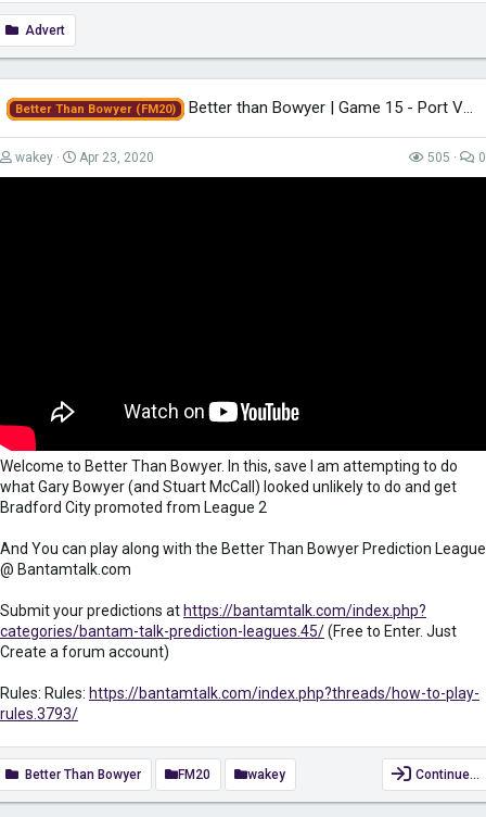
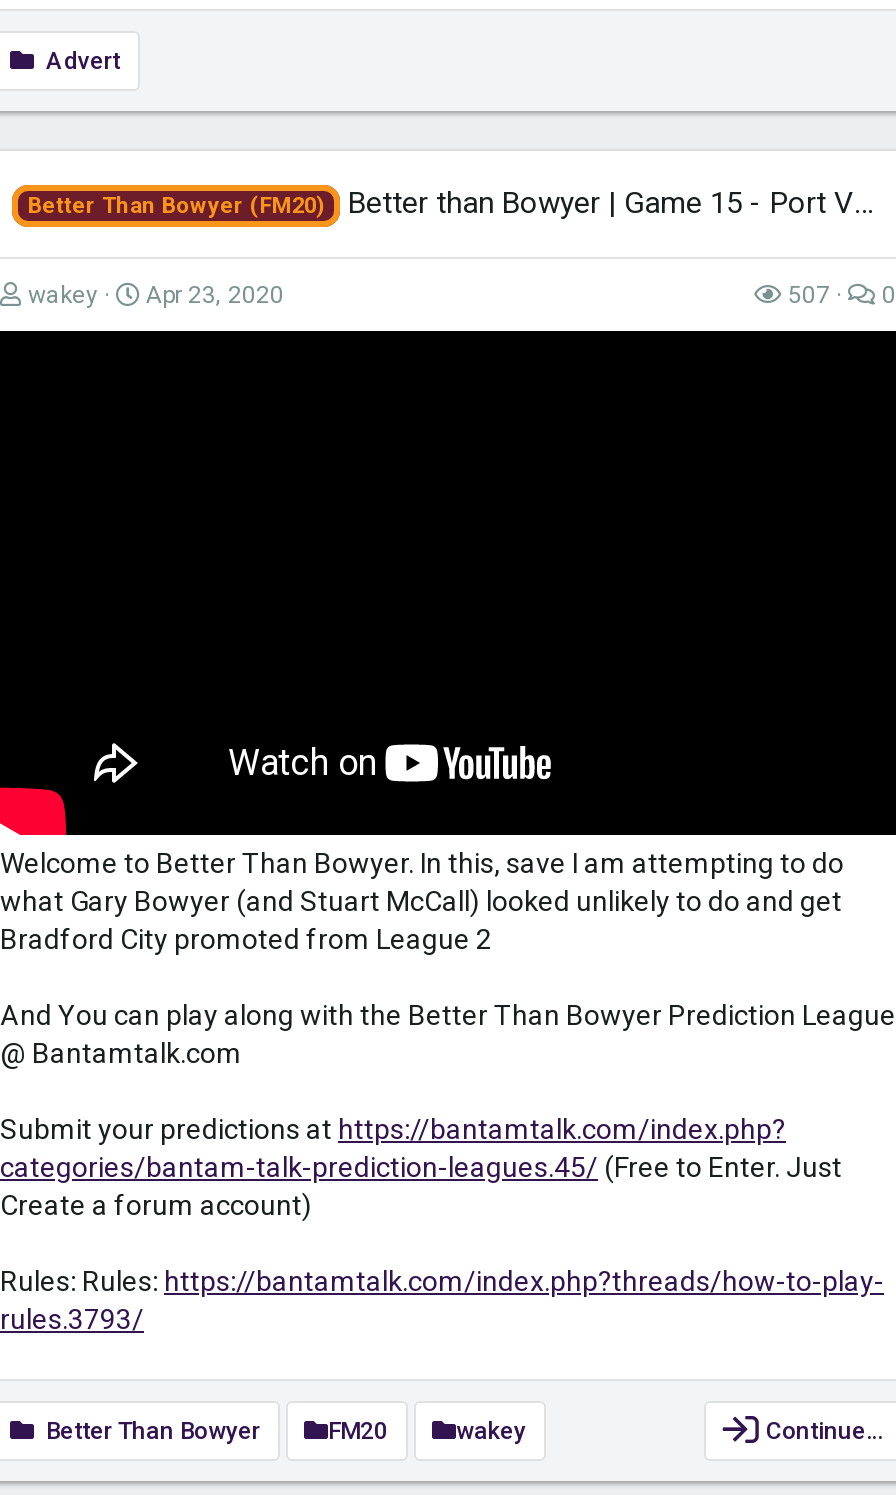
- 505 0
+ 507 0
